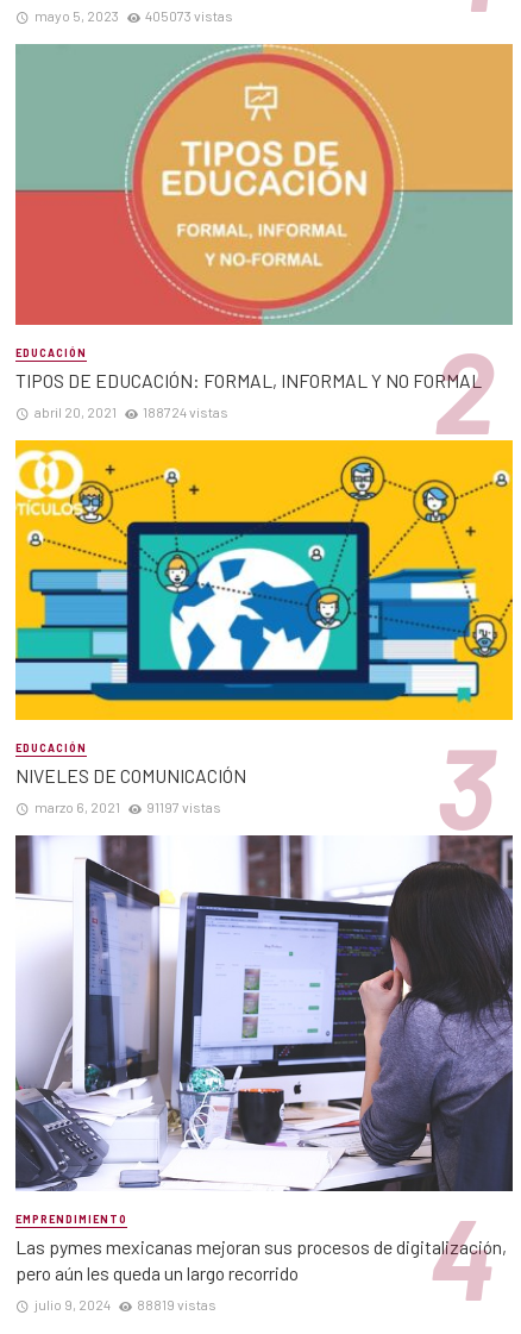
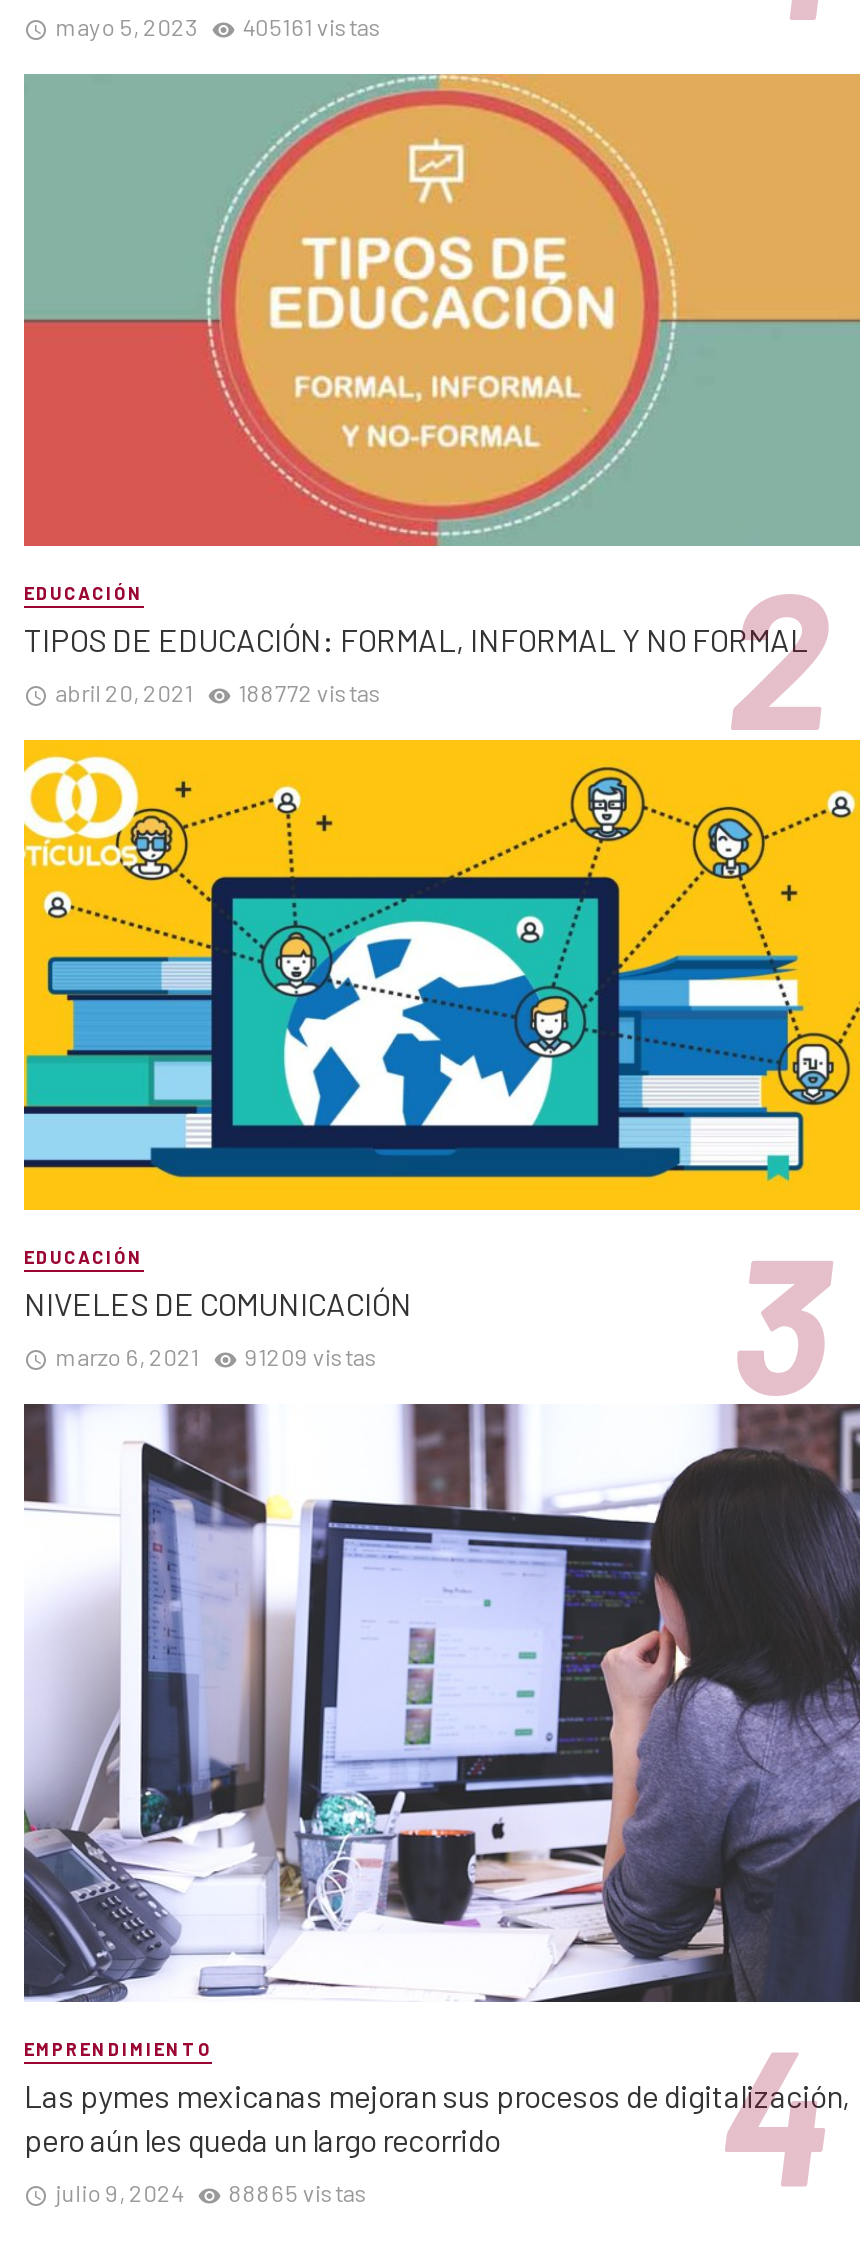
- mayo 5, 2023 405073 vistas
+ mayo 5, 2023 405161 vistas

- abril 20, 2021 188724 vistas
+ abril 20, 2021 188772 vistas

- marzo 6, 2021 91197 vistas
+ marzo 6, 2021 91209 vistas

- julio 9, 2024 88819 vistas
+ julio 9, 2024 88865 vistas
